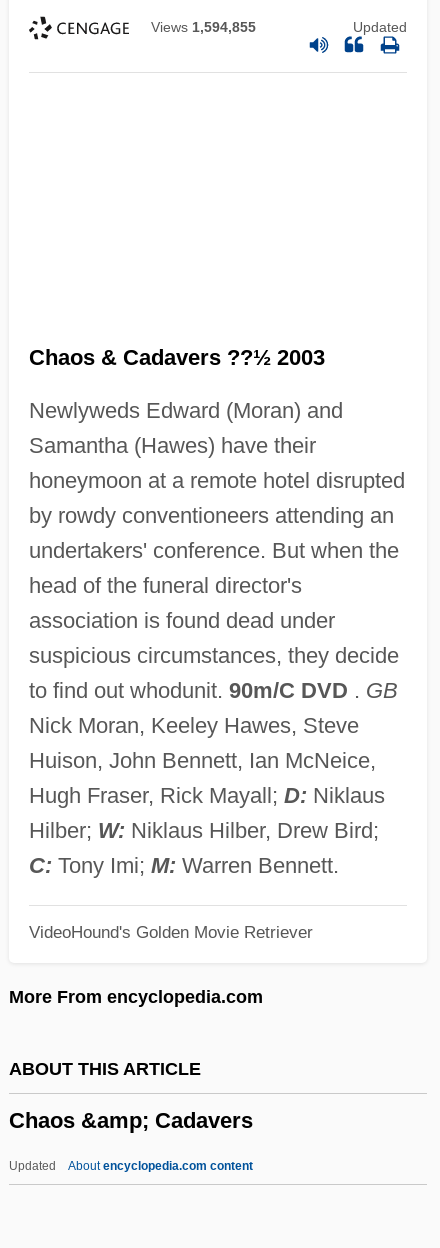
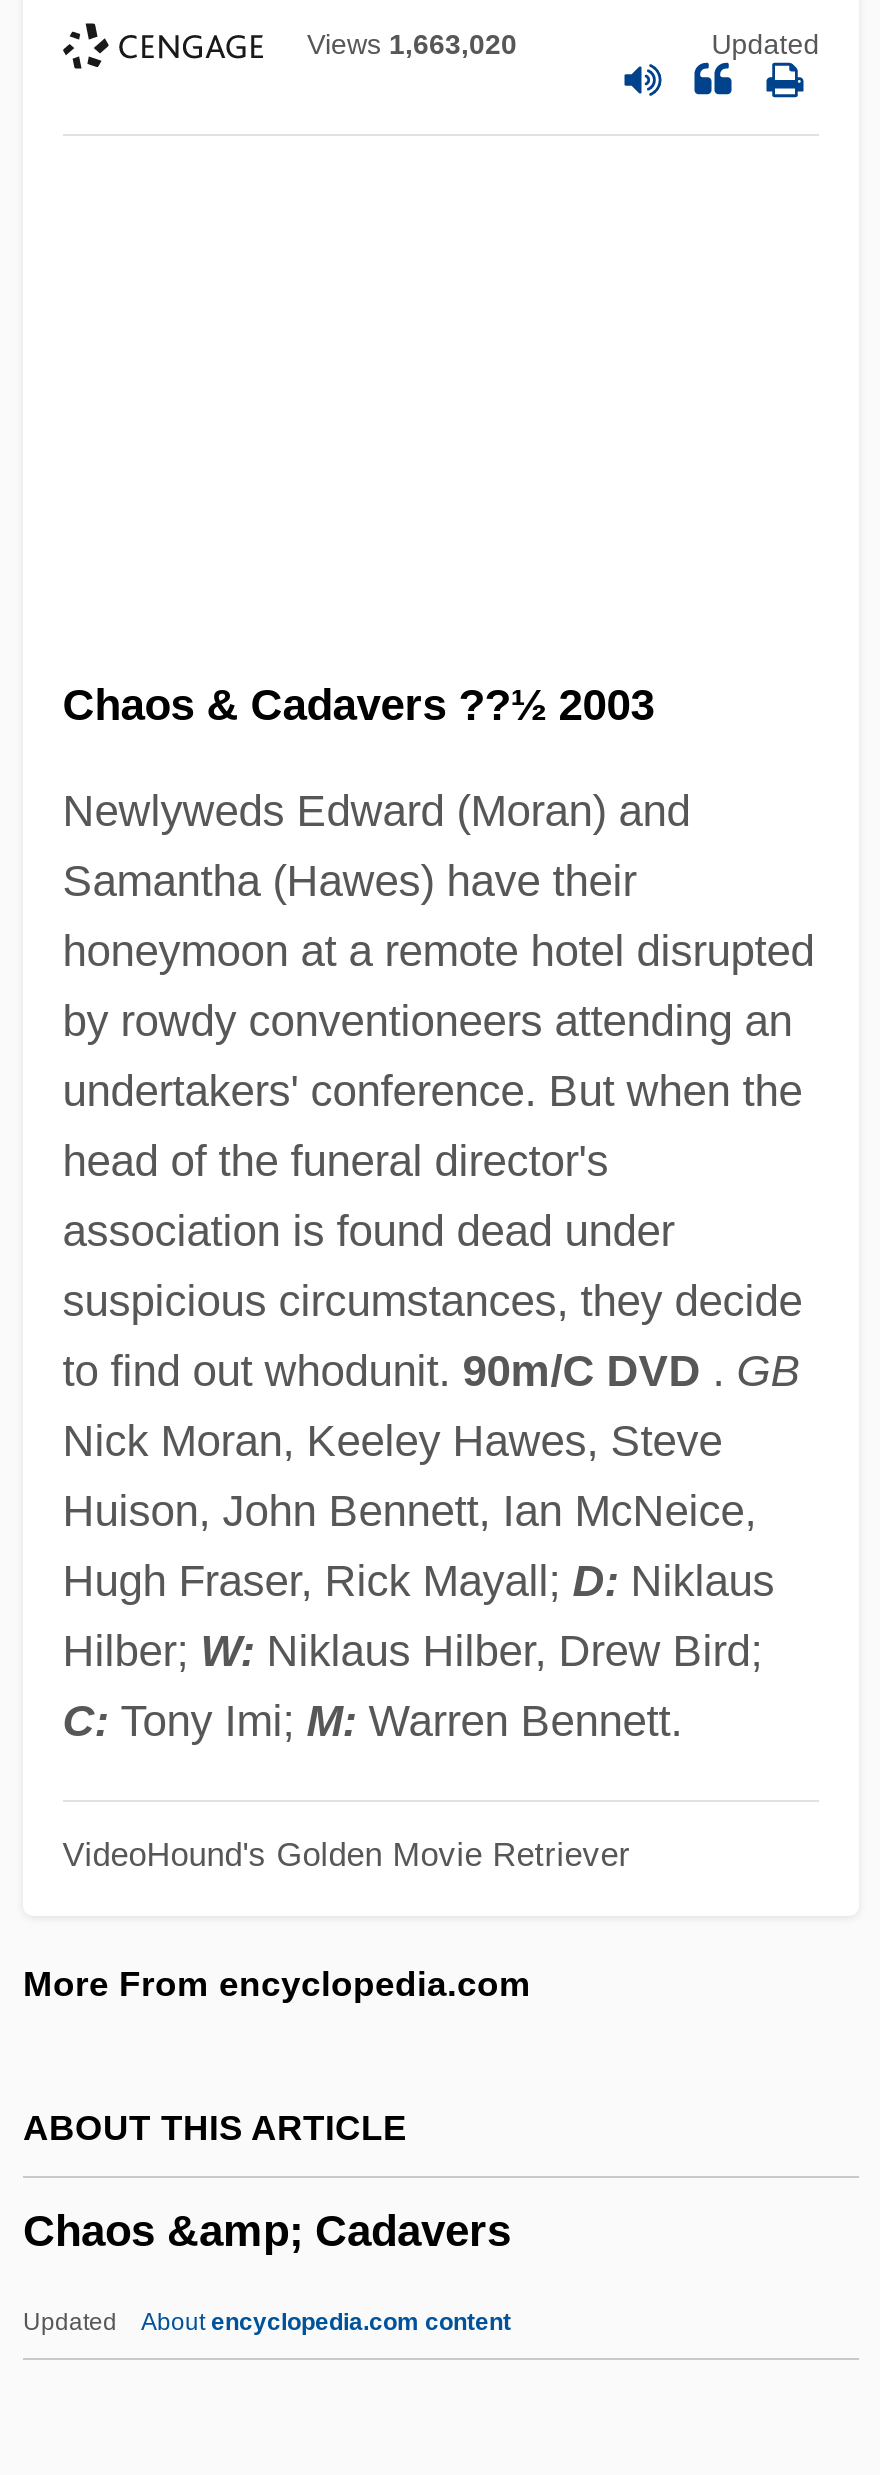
- Views 1,594,855
+ Views 1,663,020
